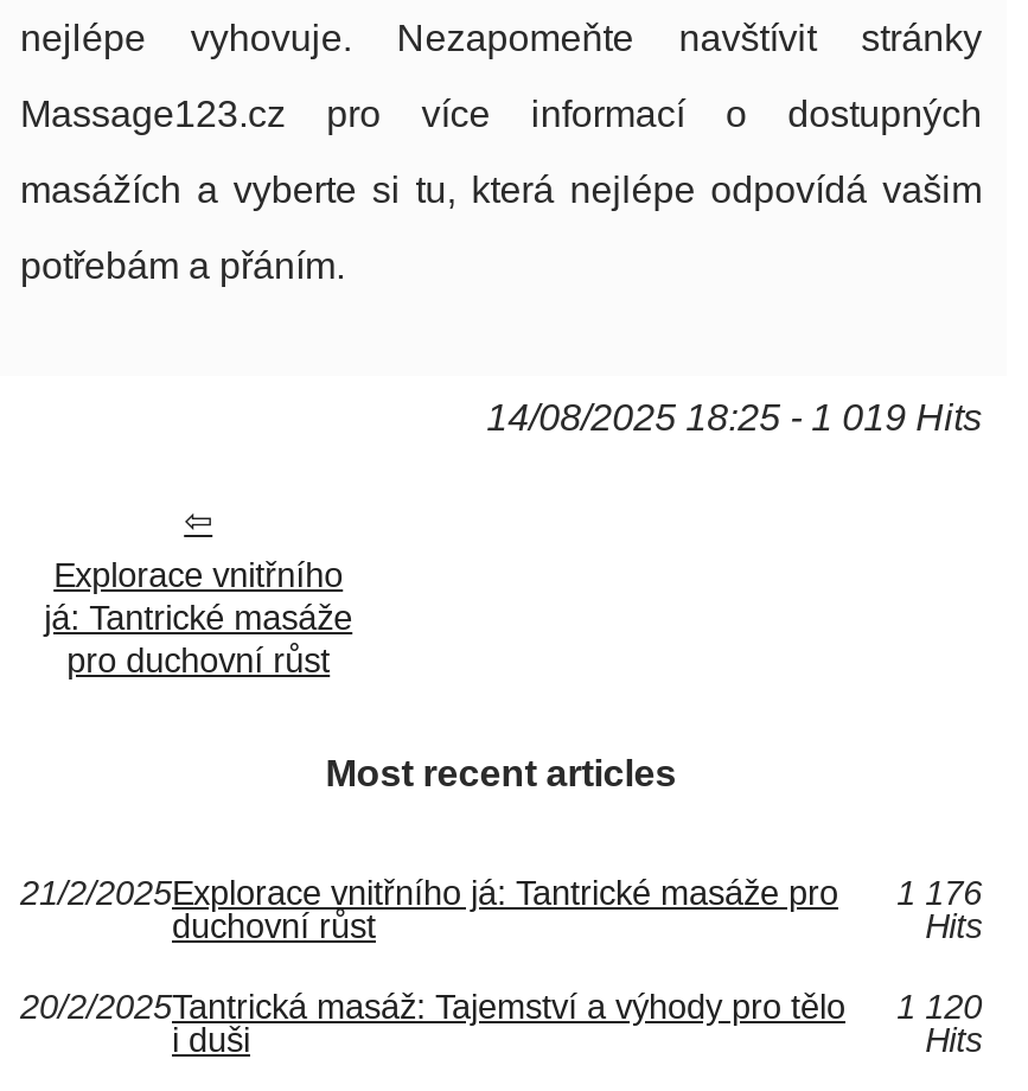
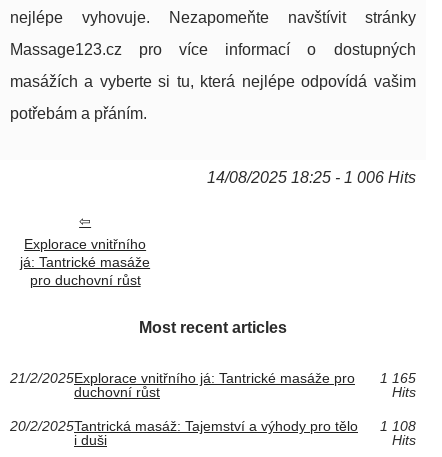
- 14/08/2025 18:25 - 1 019 Hits
+ 14/08/2025 18:25 - 1 006 Hits

- 21/2/2025Explorace vnitřního já: Tantrické masáže pro 1 176
+ 21/2/2025Explorace vnitřního já: Tantrické masáže pro 1 165

- 20/2/2025Tantrická masáž: Tajemství a výhody pro tělo 1 120
+ 20/2/2025Tantrická masáž: Tajemství a výhody pro tělo 1 108
